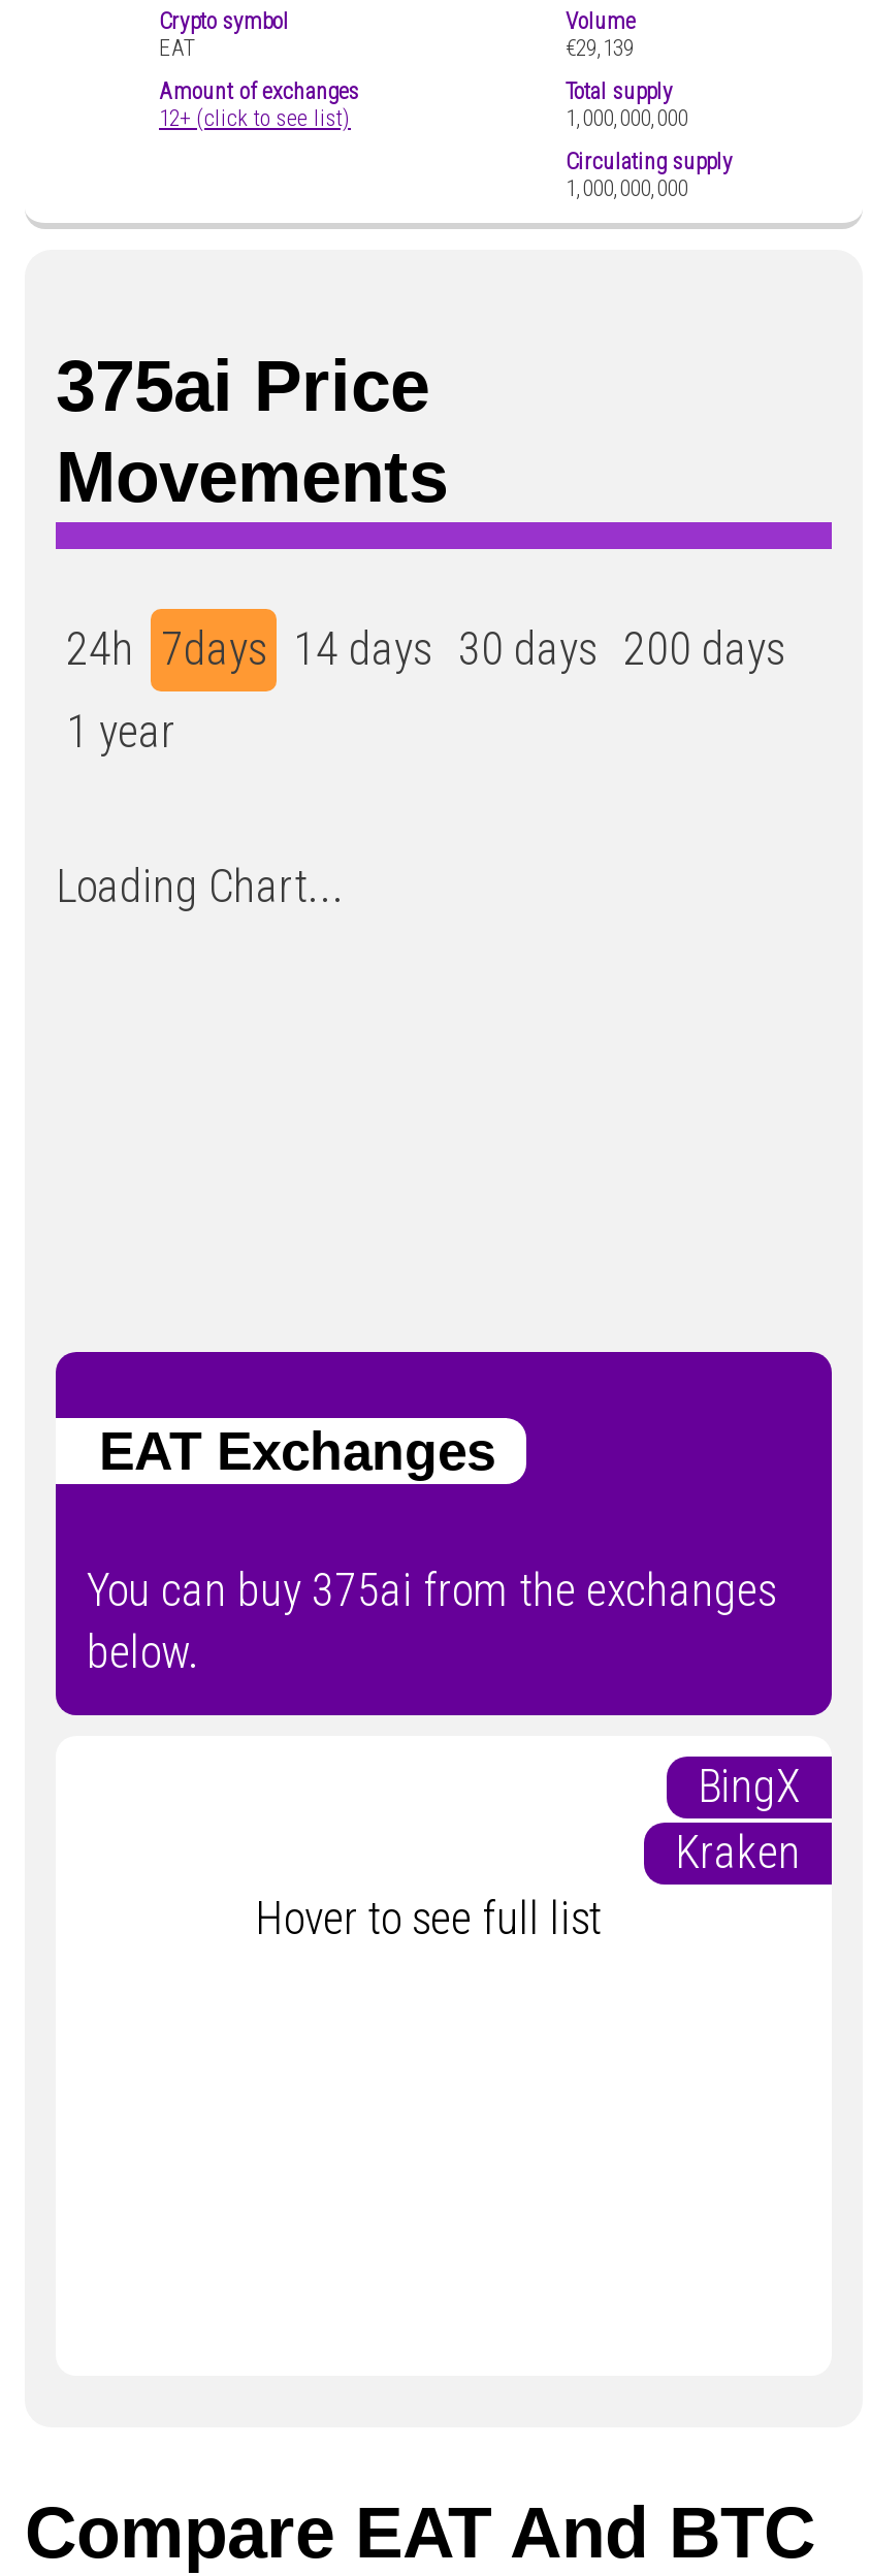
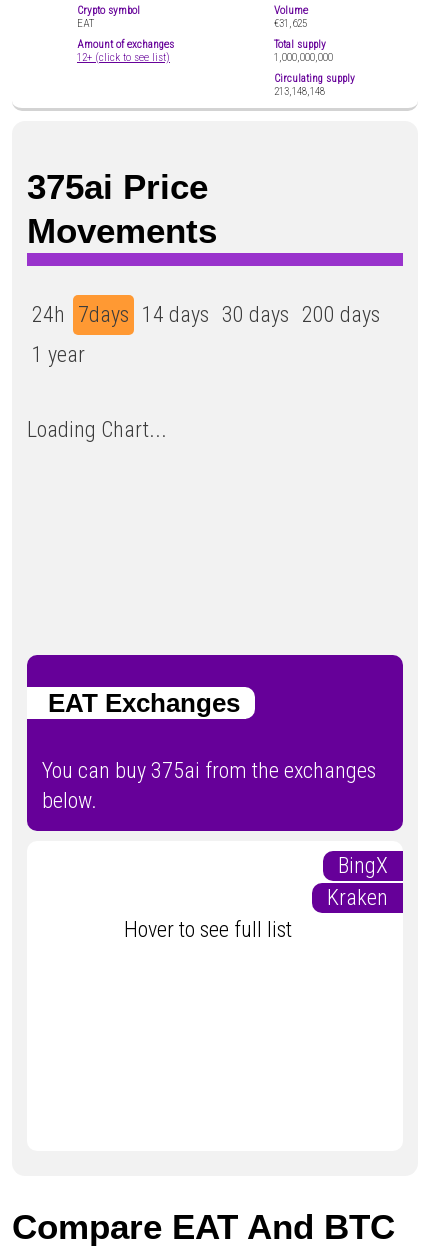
- €29,139
+ €31,625

- 1,000,000,000
+ 213,148,148
